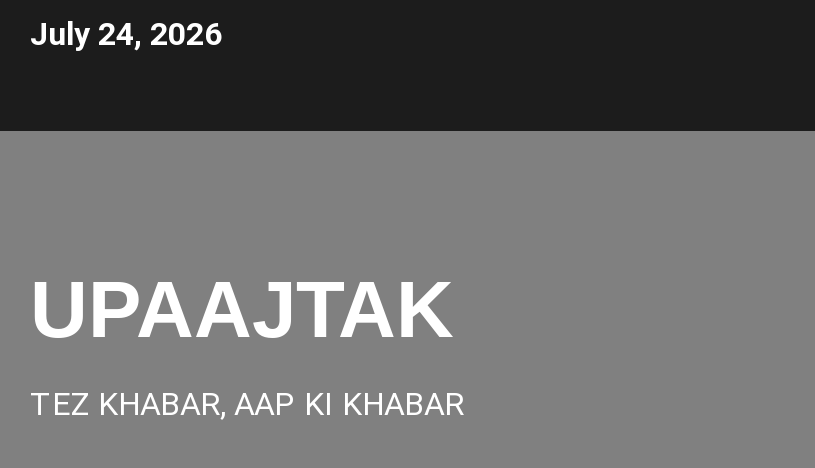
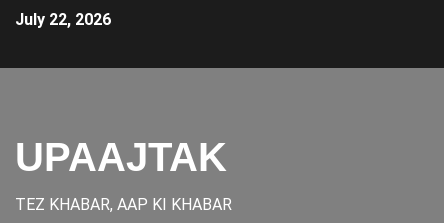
- July 24, 2026
+ July 22, 2026
